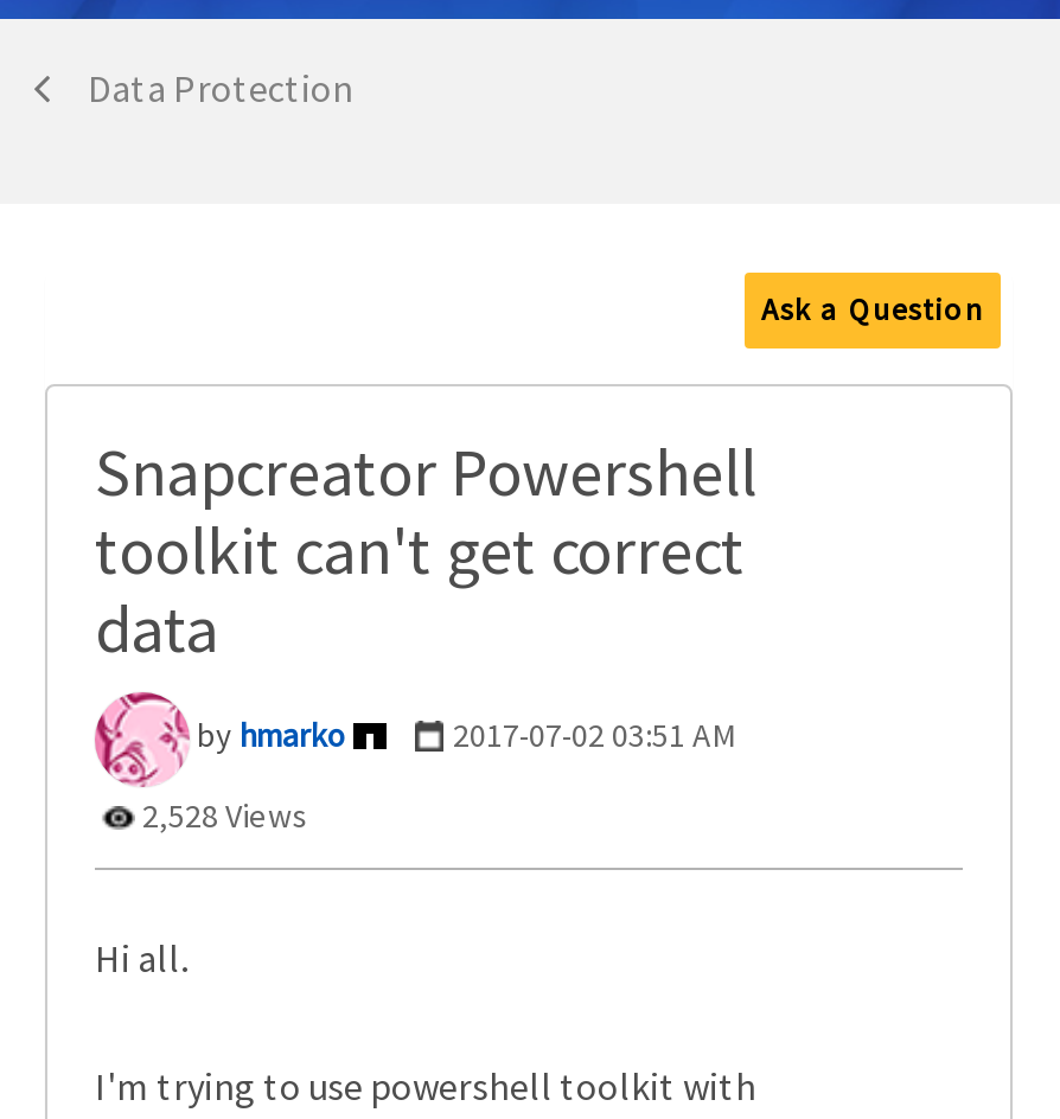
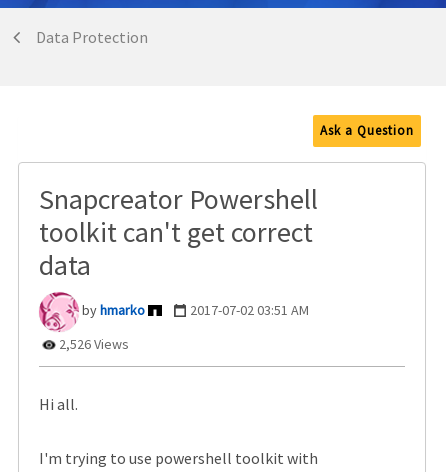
- 2,528 Views
+ 2,526 Views
